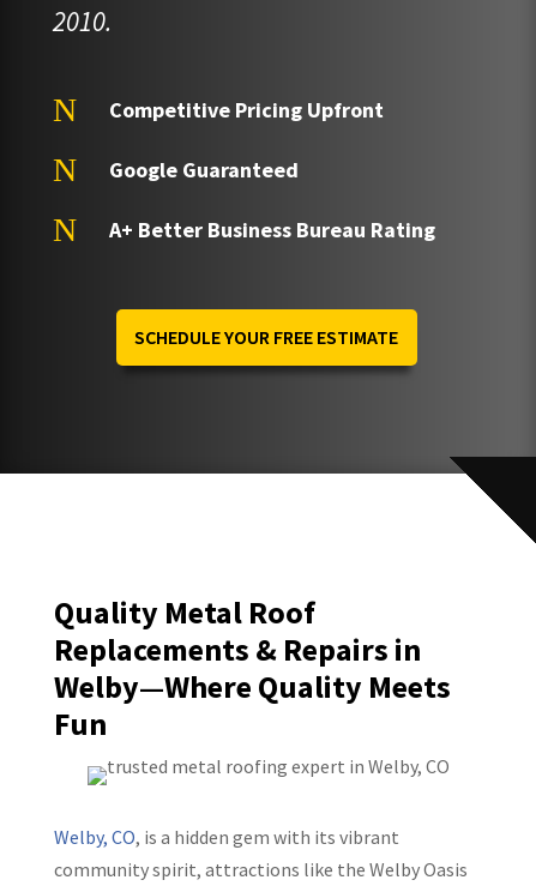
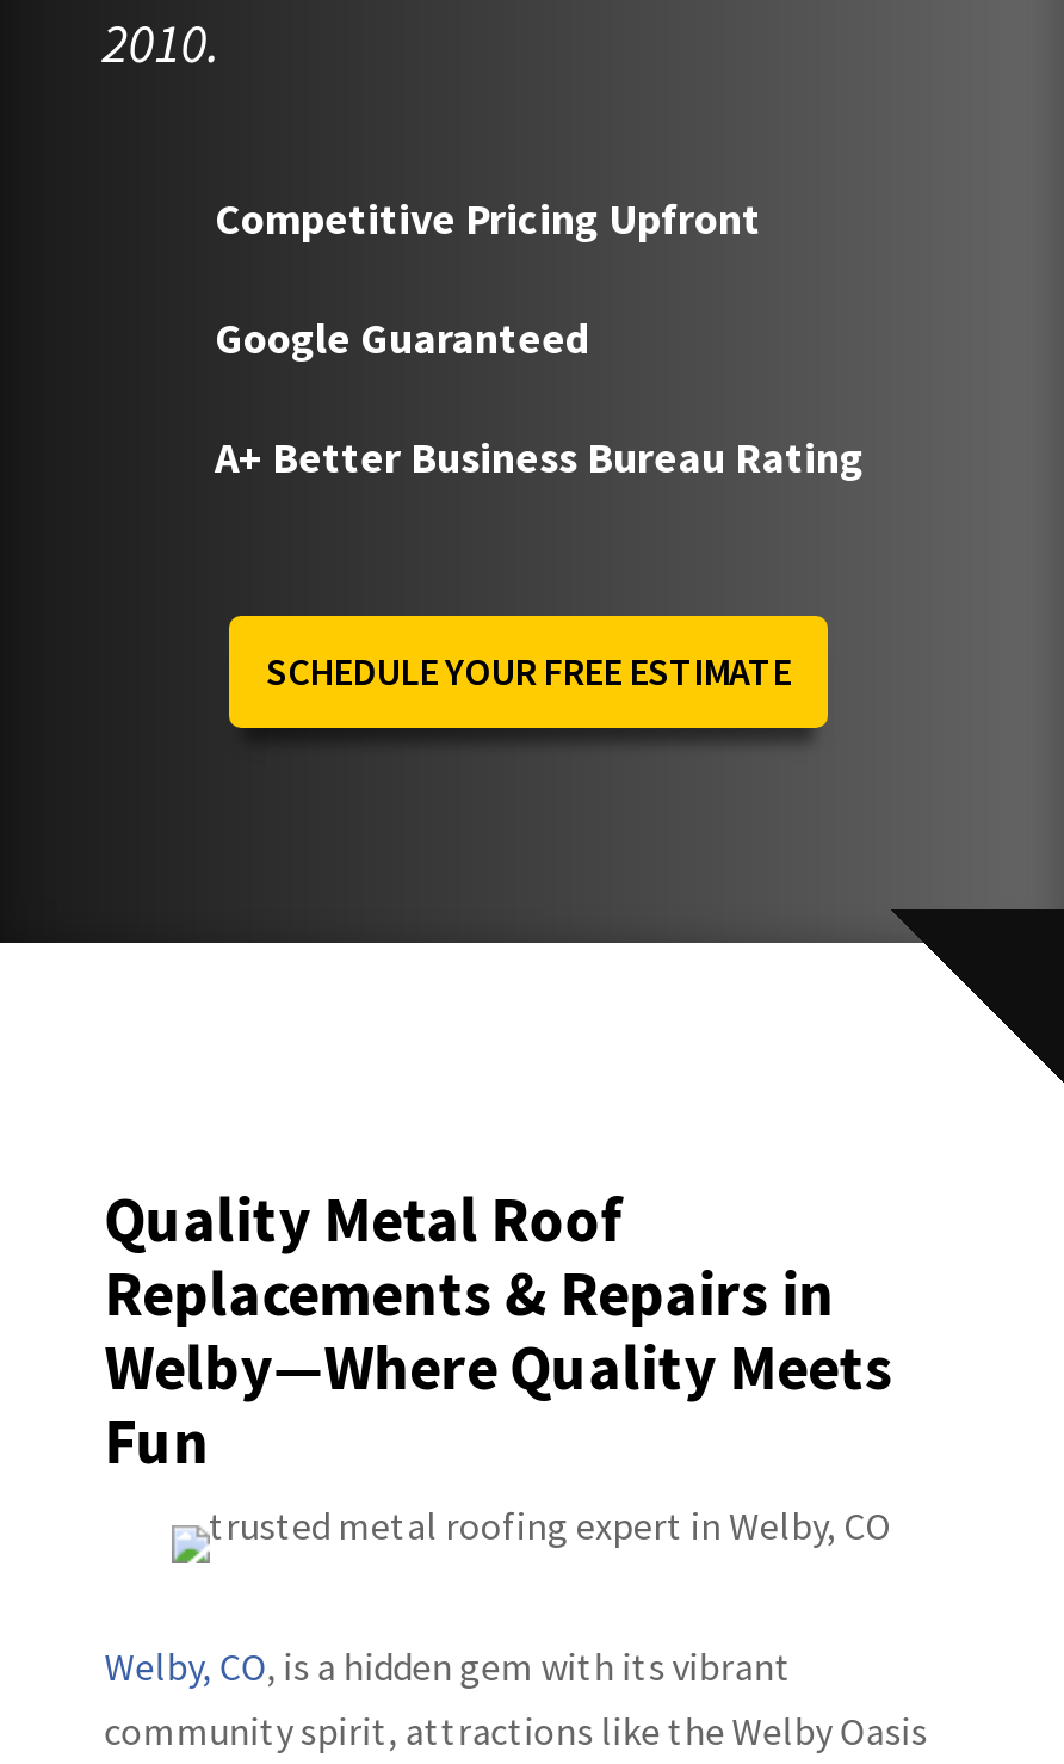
- N

- N

- N
